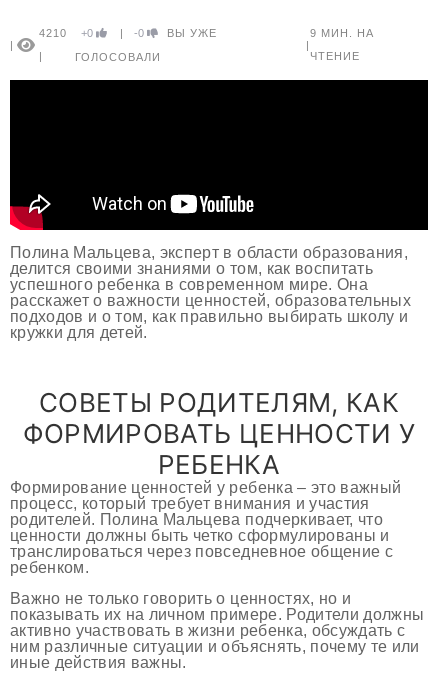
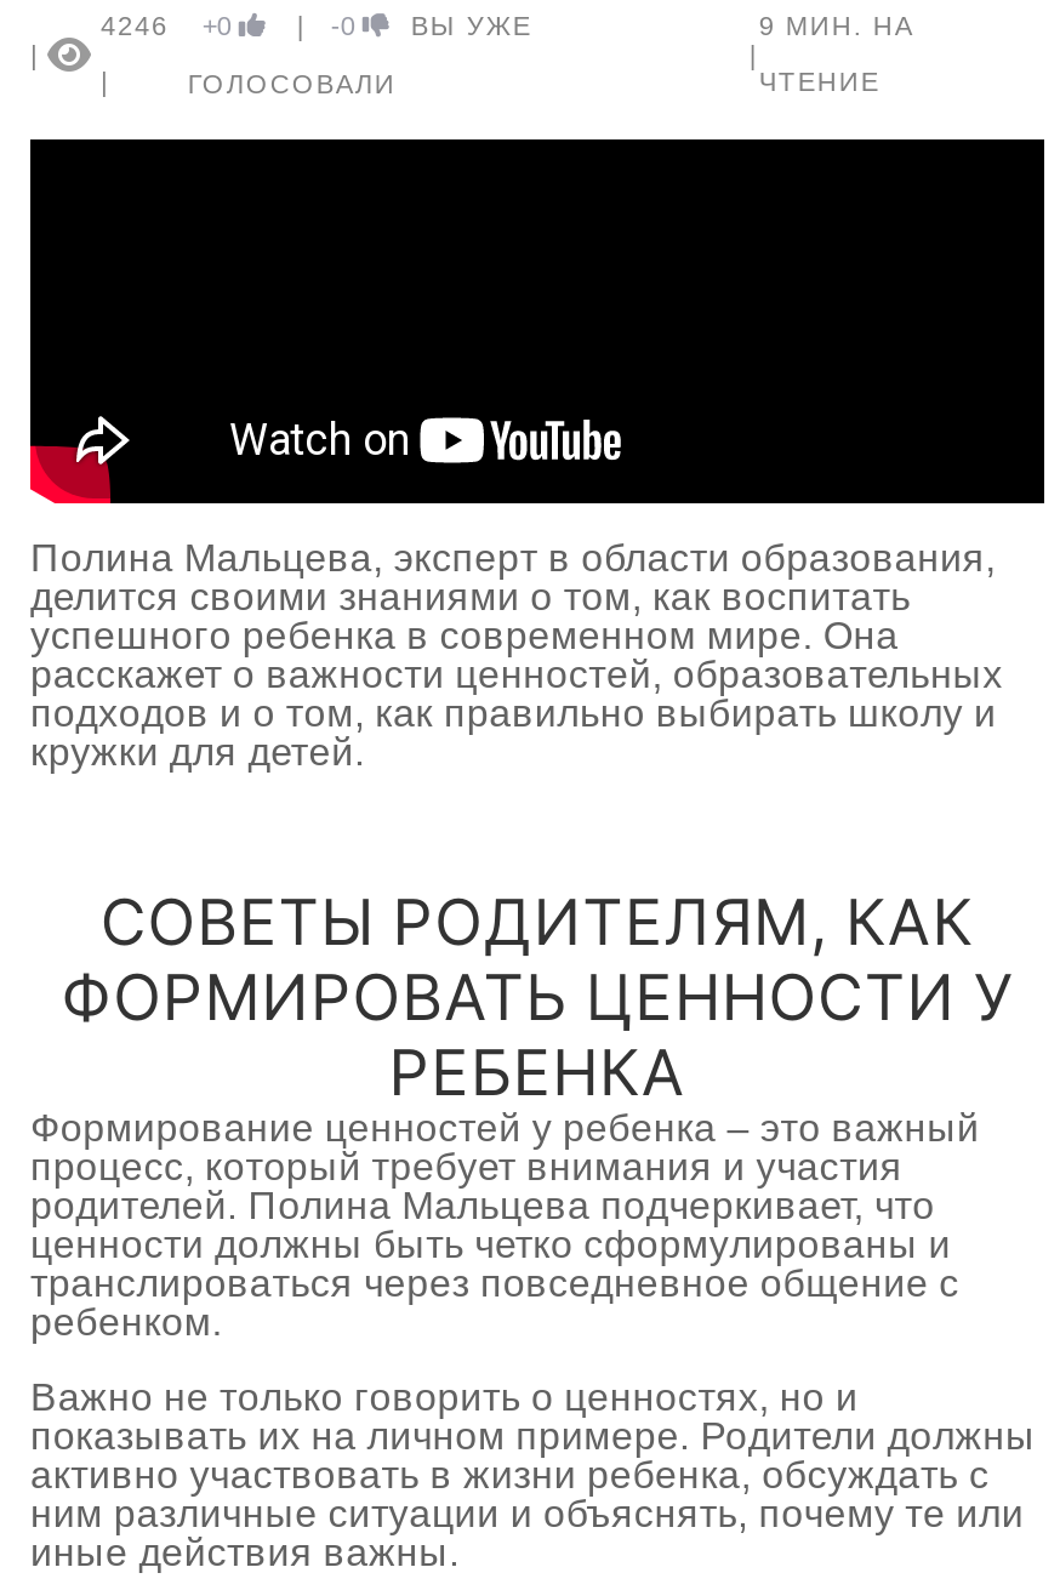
- 4210
+ 4246
